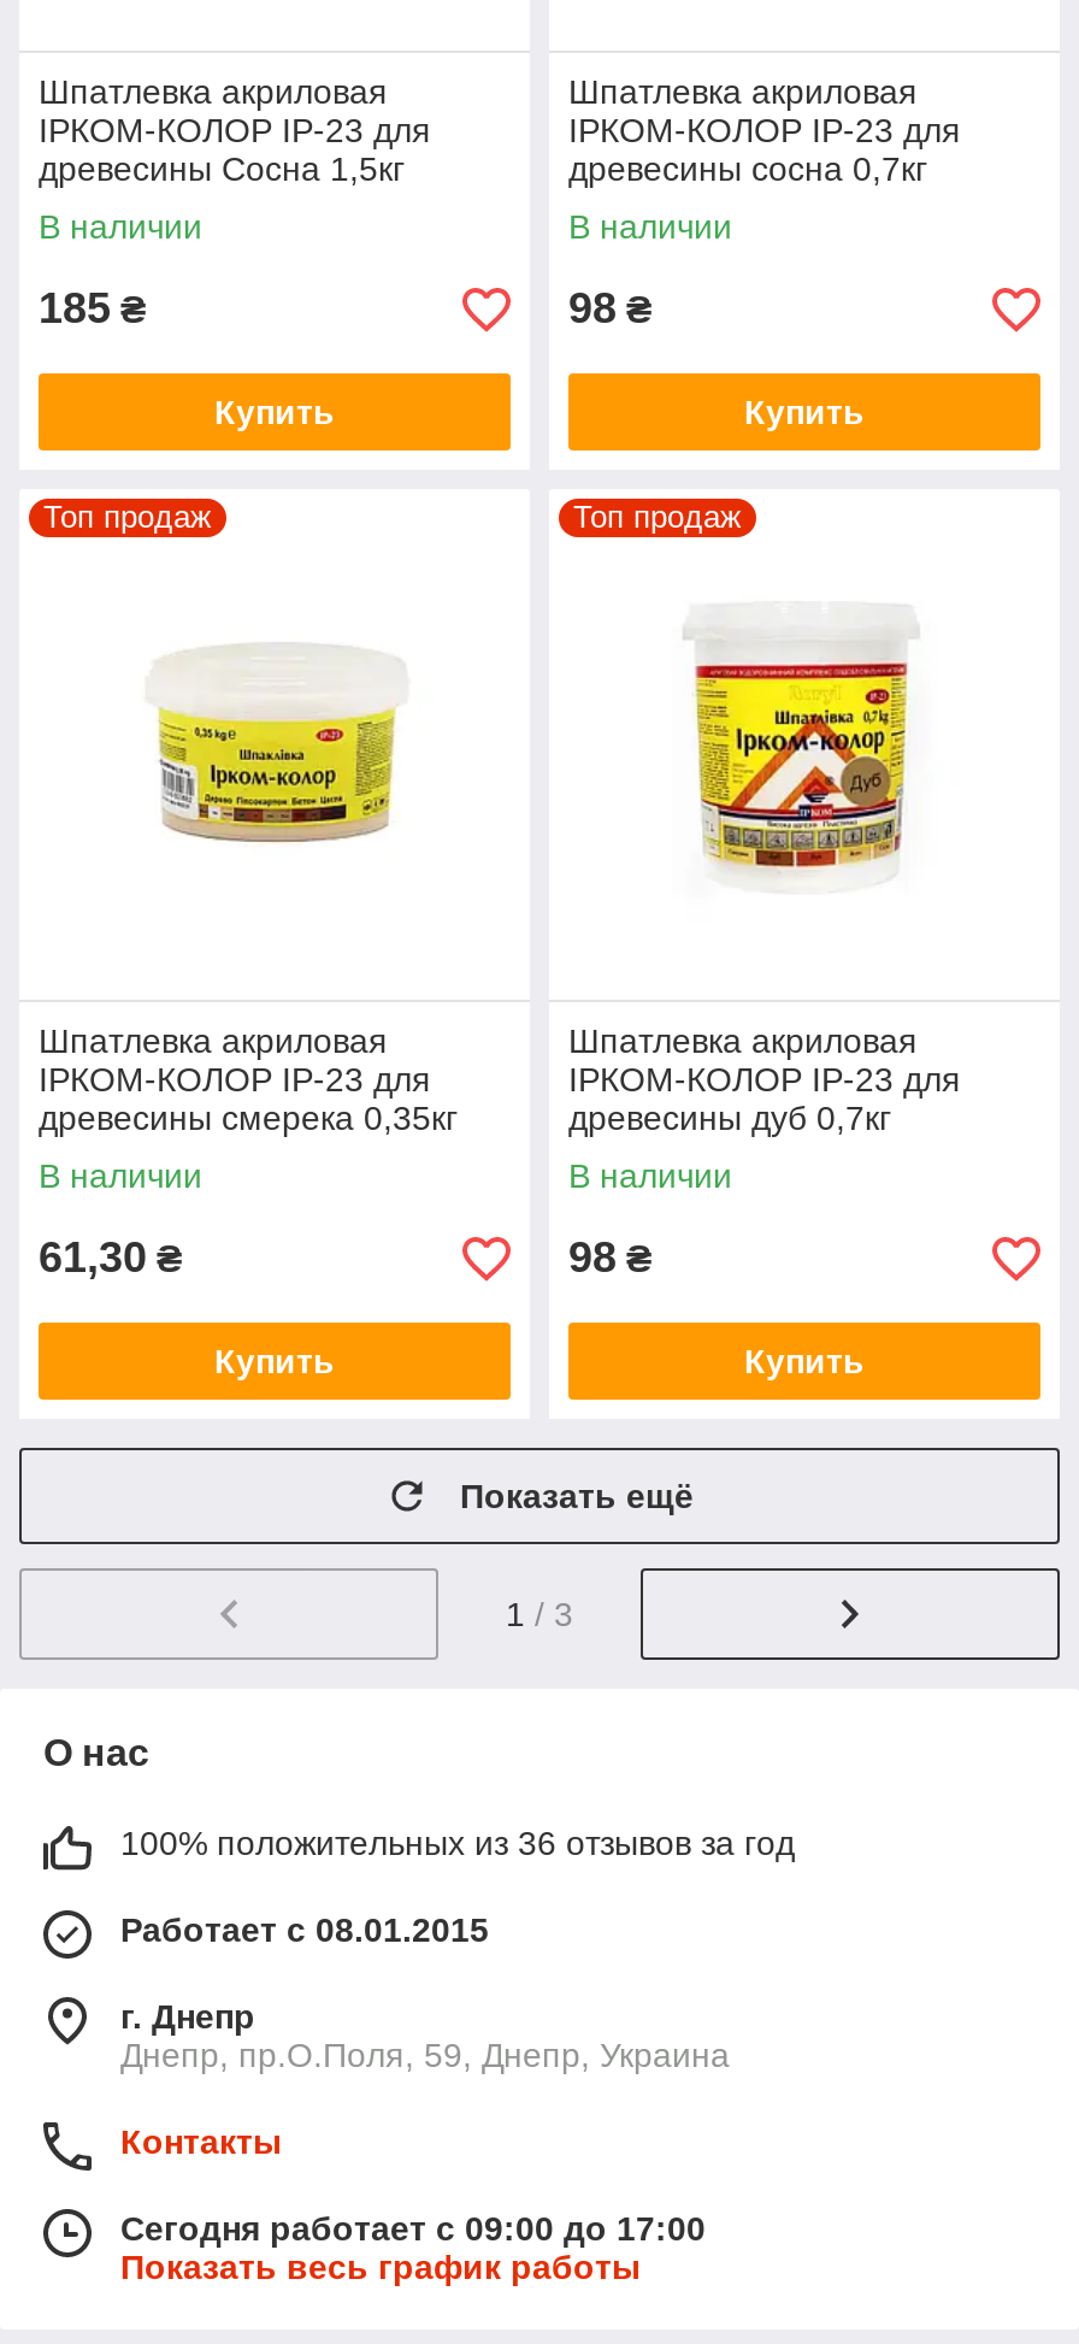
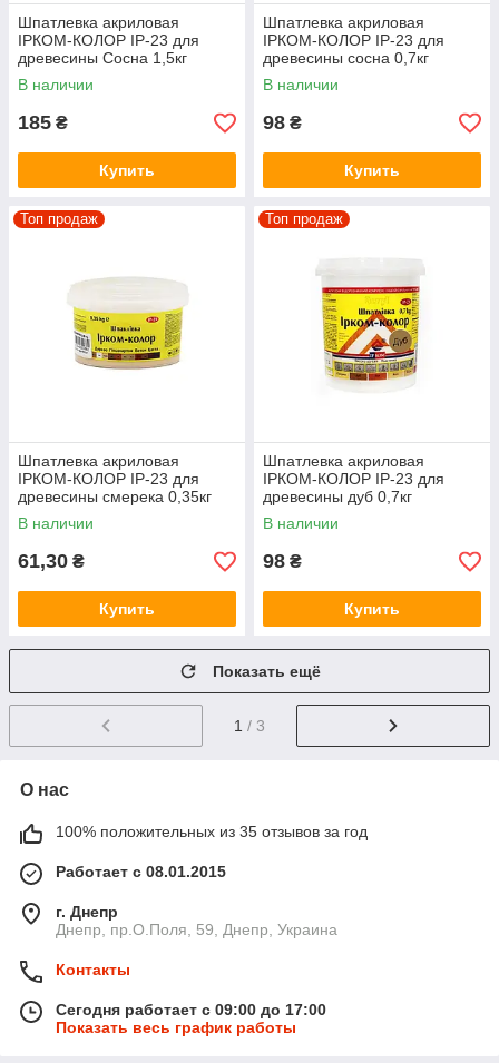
- 100% положительных из 36 отзывов за год
+ 100% положительных из 35 отзывов за год
